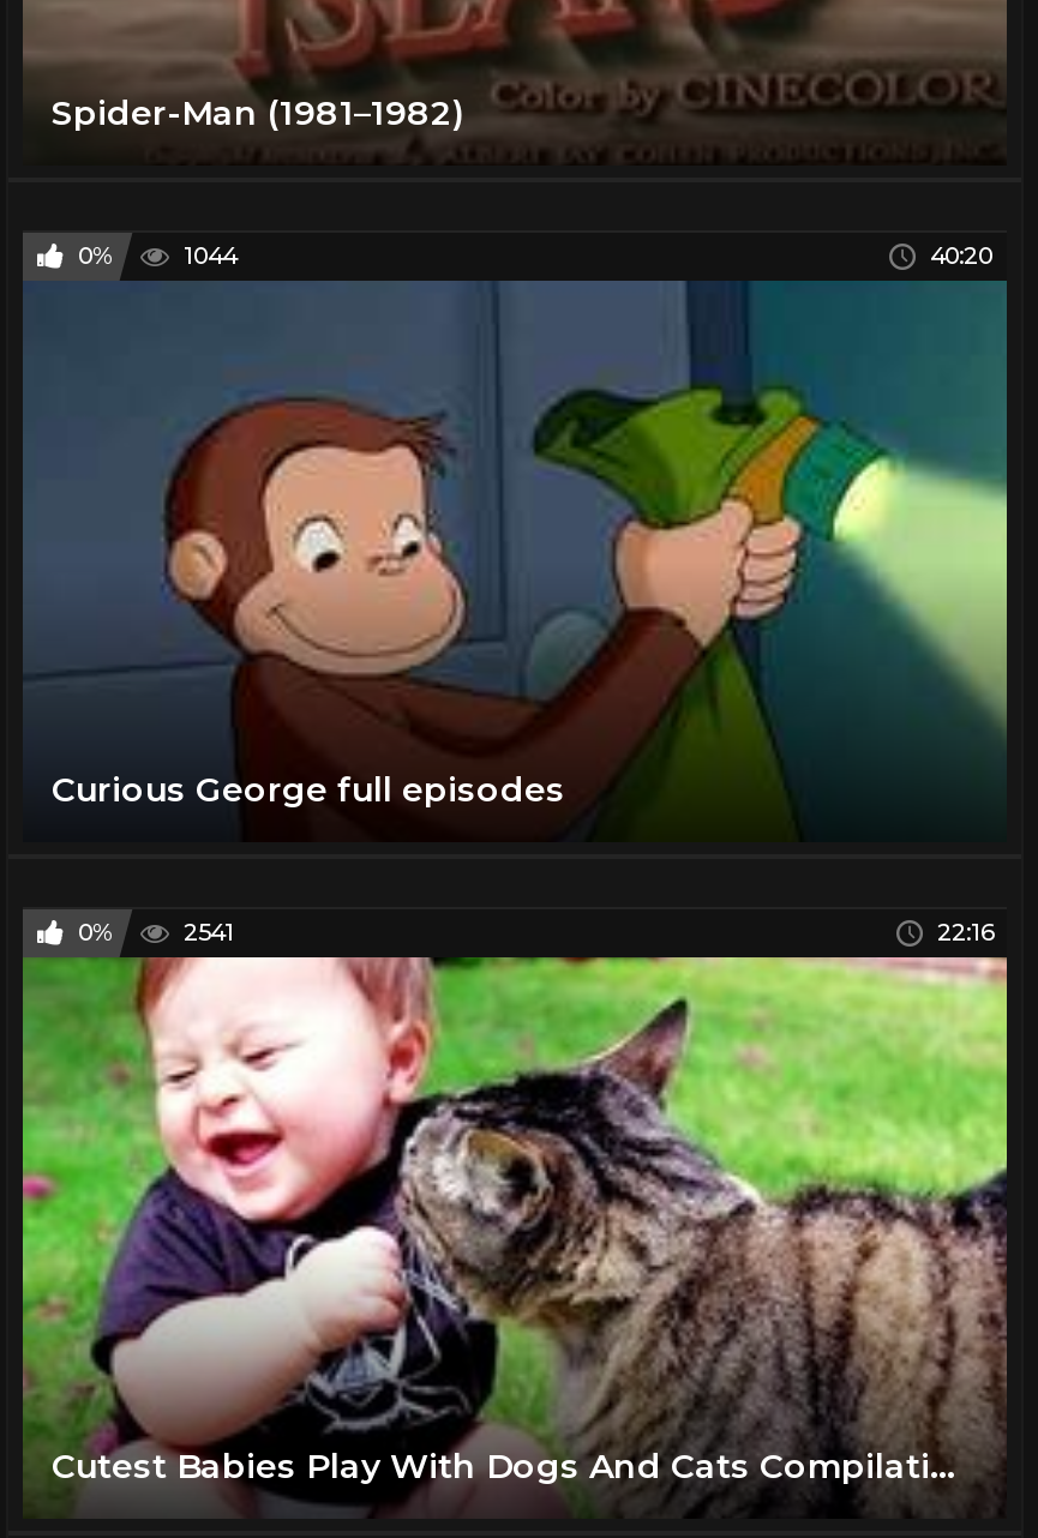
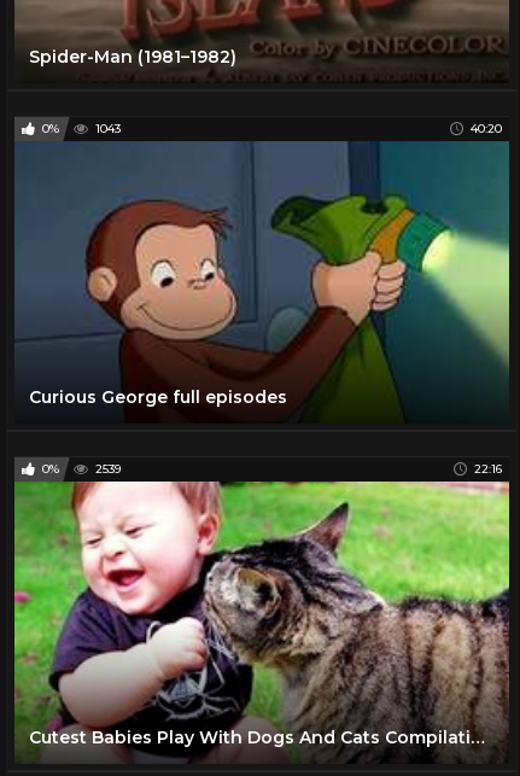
- 1044
+ 1043

- 2541
+ 2539
